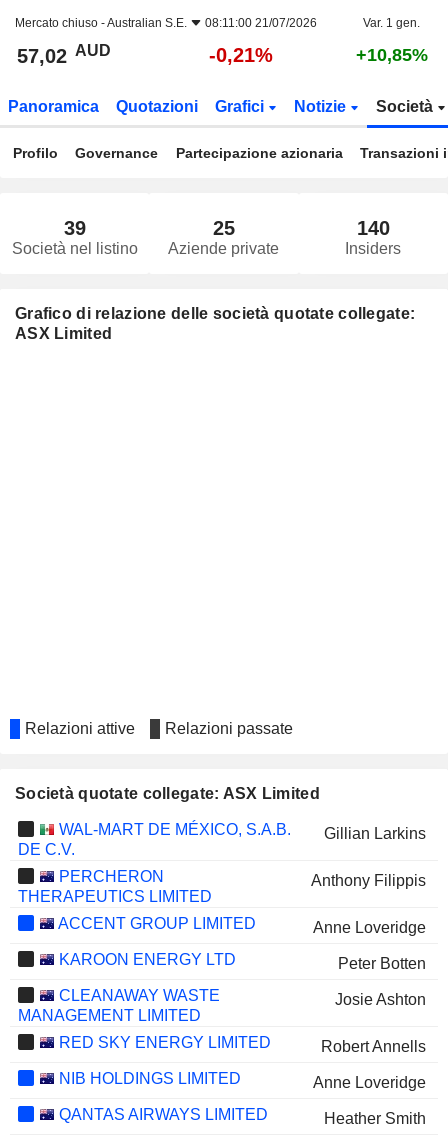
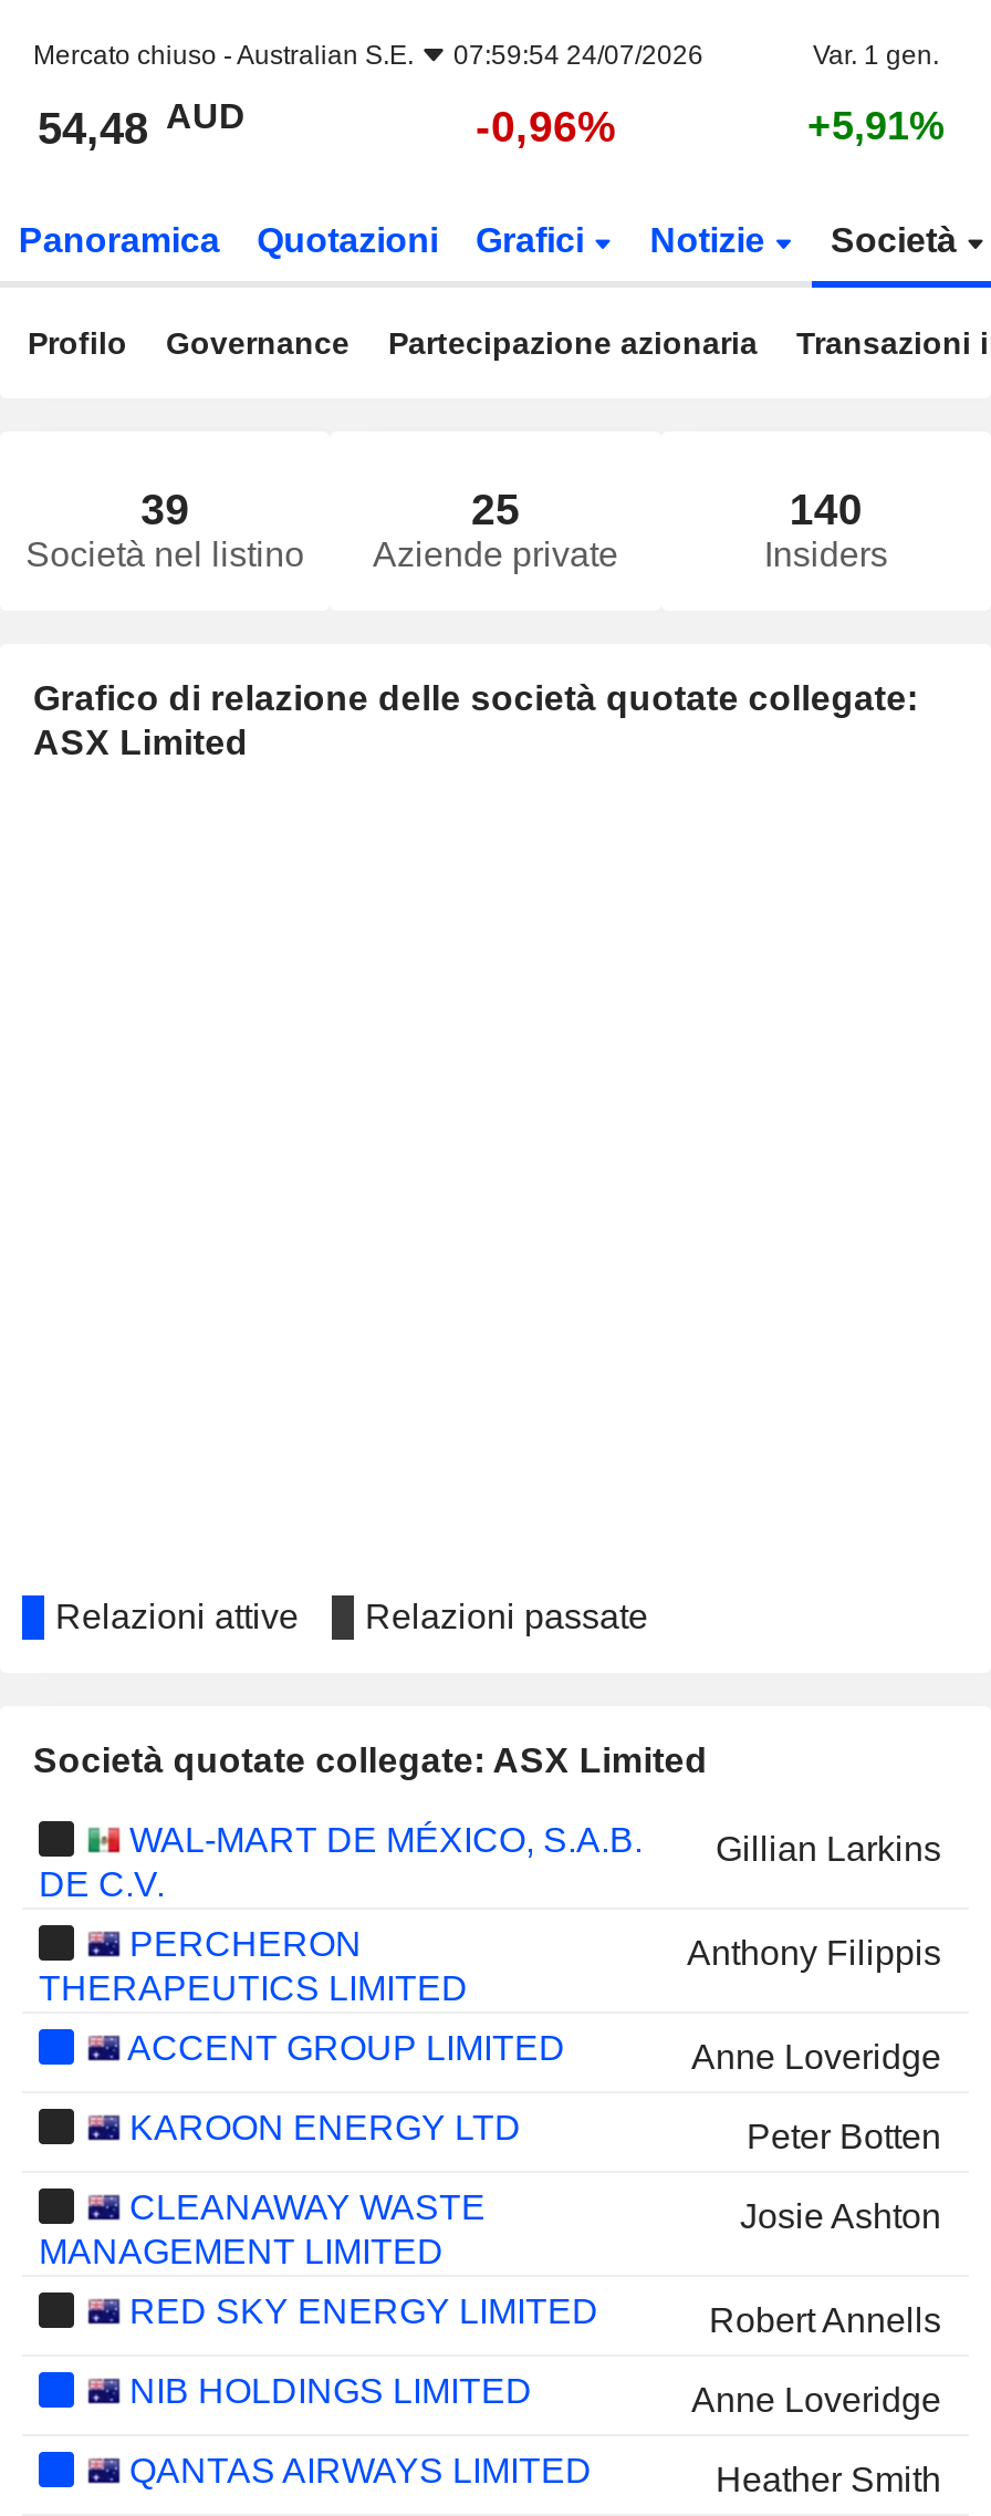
- Mercato chiuso - Australian S.E. 08:11:00 21/07/2026
+ Mercato chiuso - Australian S.E. 07:59:54 24/07/2026

- 57,02 AUD
+ 54,48 AUD

- -0,21%
+ -0,96%

- +10,85%
+ +5,91%
